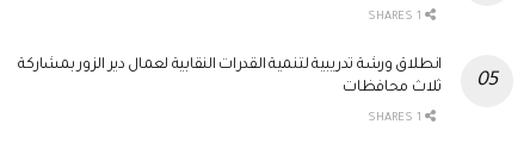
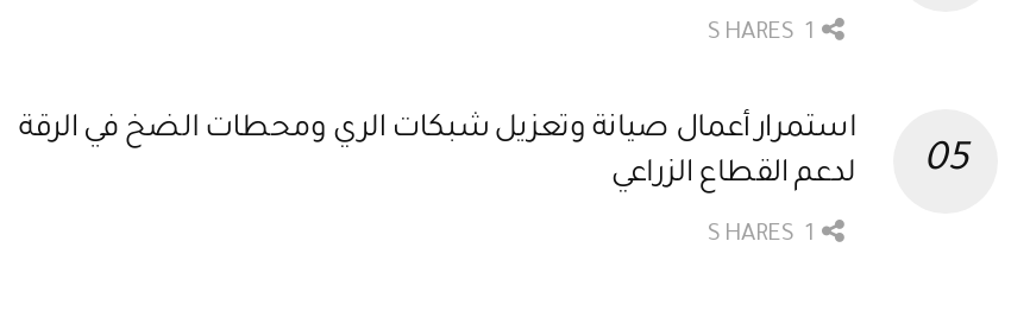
- انطلاق ورشة تدريبية لتنمية القدرات النقابية لعمال دير الزور بمشاركة
- ثلاث محافظات
+ استمرار أعمال صيانة وتعزيل شبكات الري ومحطات الضخ في الرقة
+ لدعم القطاع الزراعي
